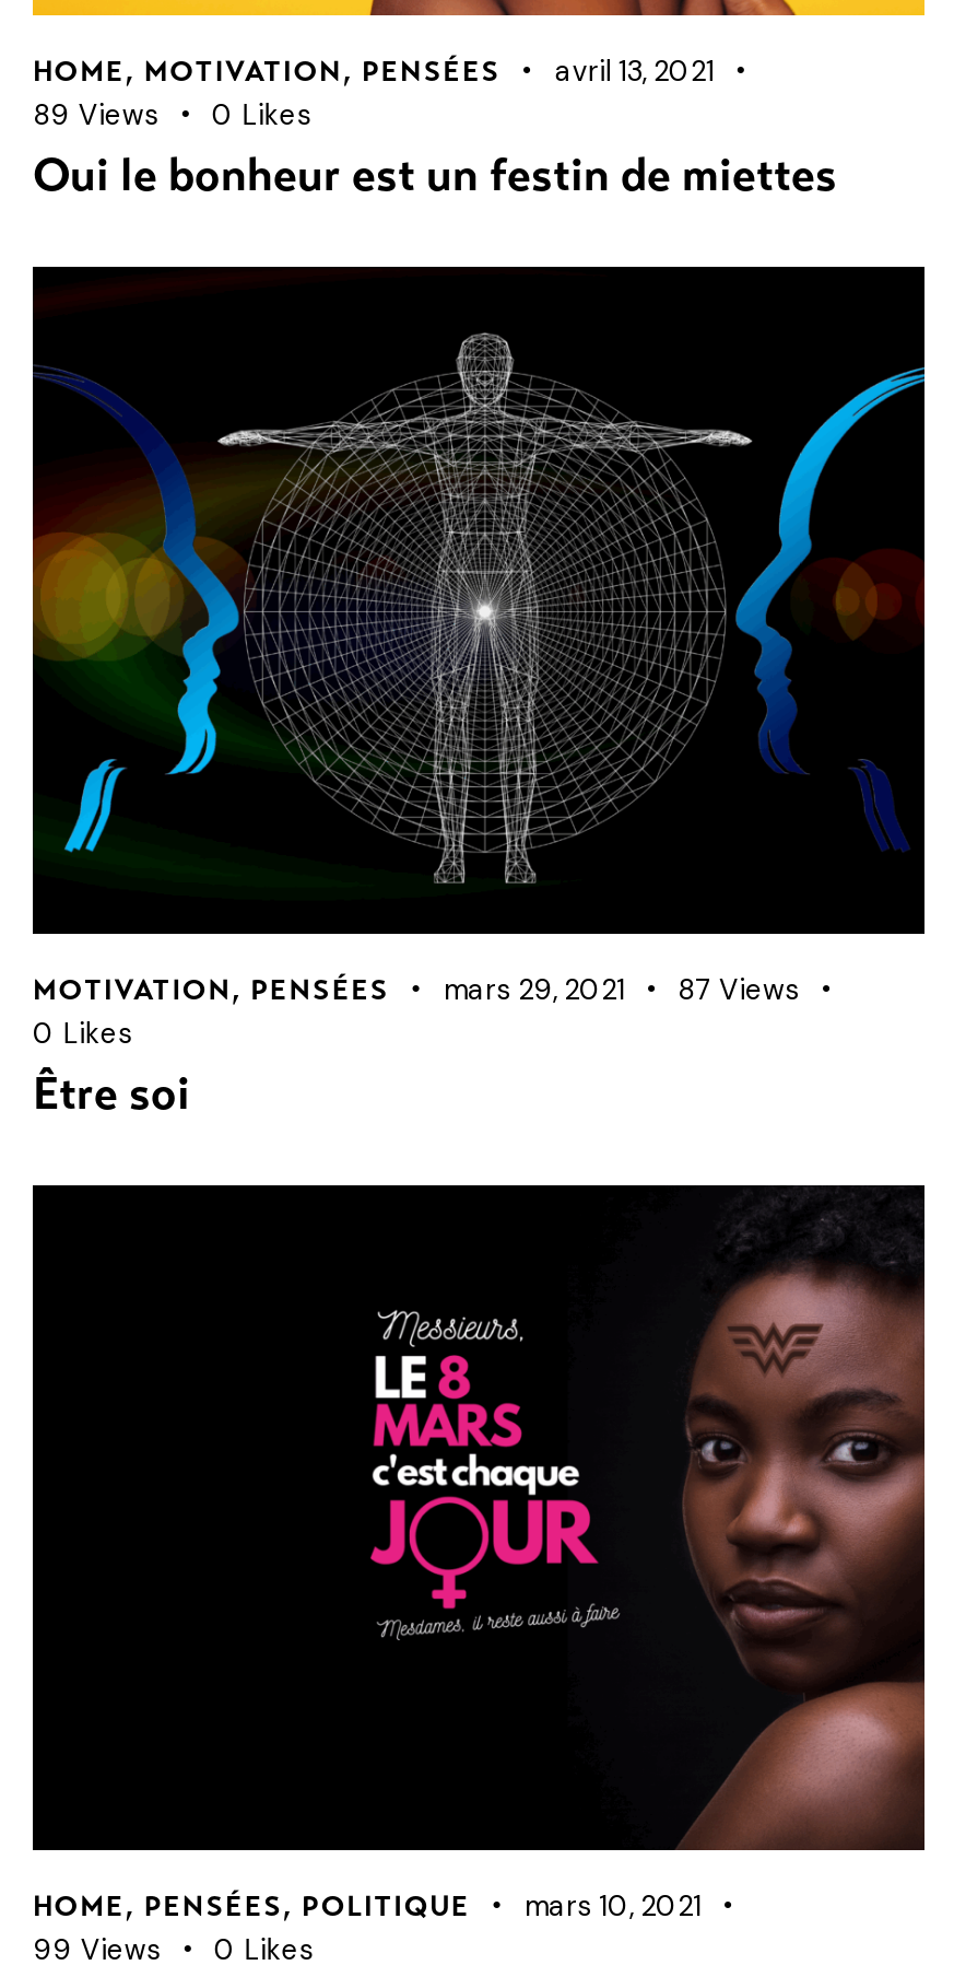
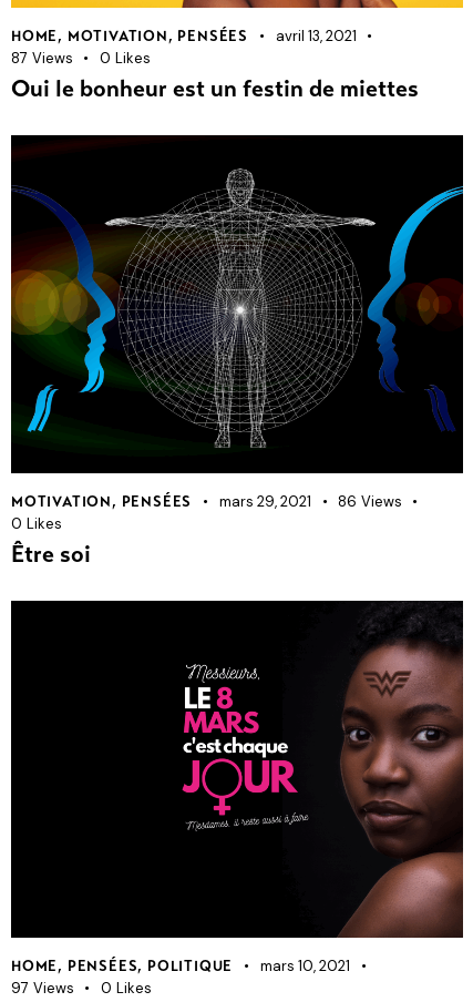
- 89 Views
+ 87 Views

- MOTIVATION, PENSÉES mars 29, 2021 87 Views
+ MOTIVATION, PENSÉES mars 29, 2021 86 Views

- 99 Views
+ 97 Views
